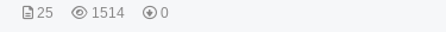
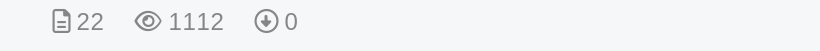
- 25
- 1514
+ 22
+ 1112
